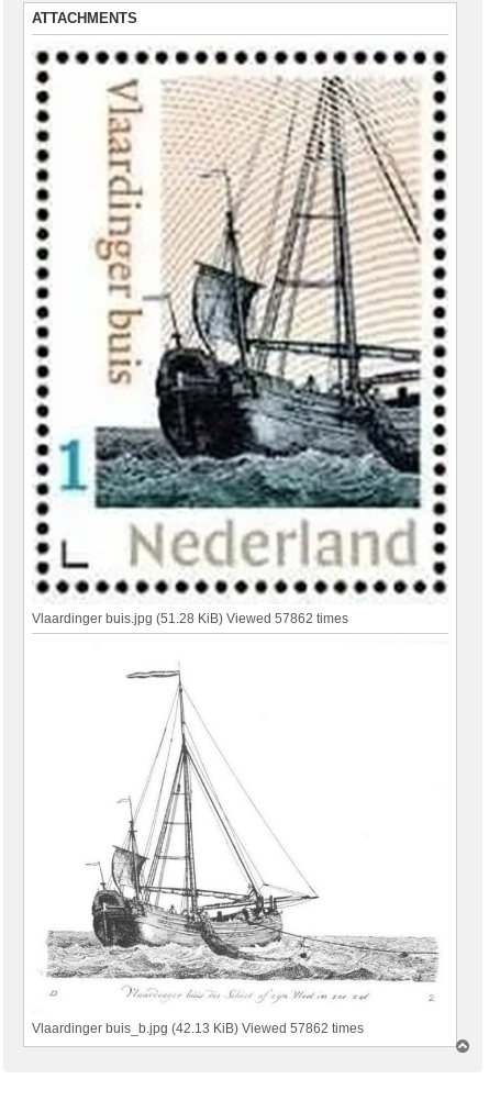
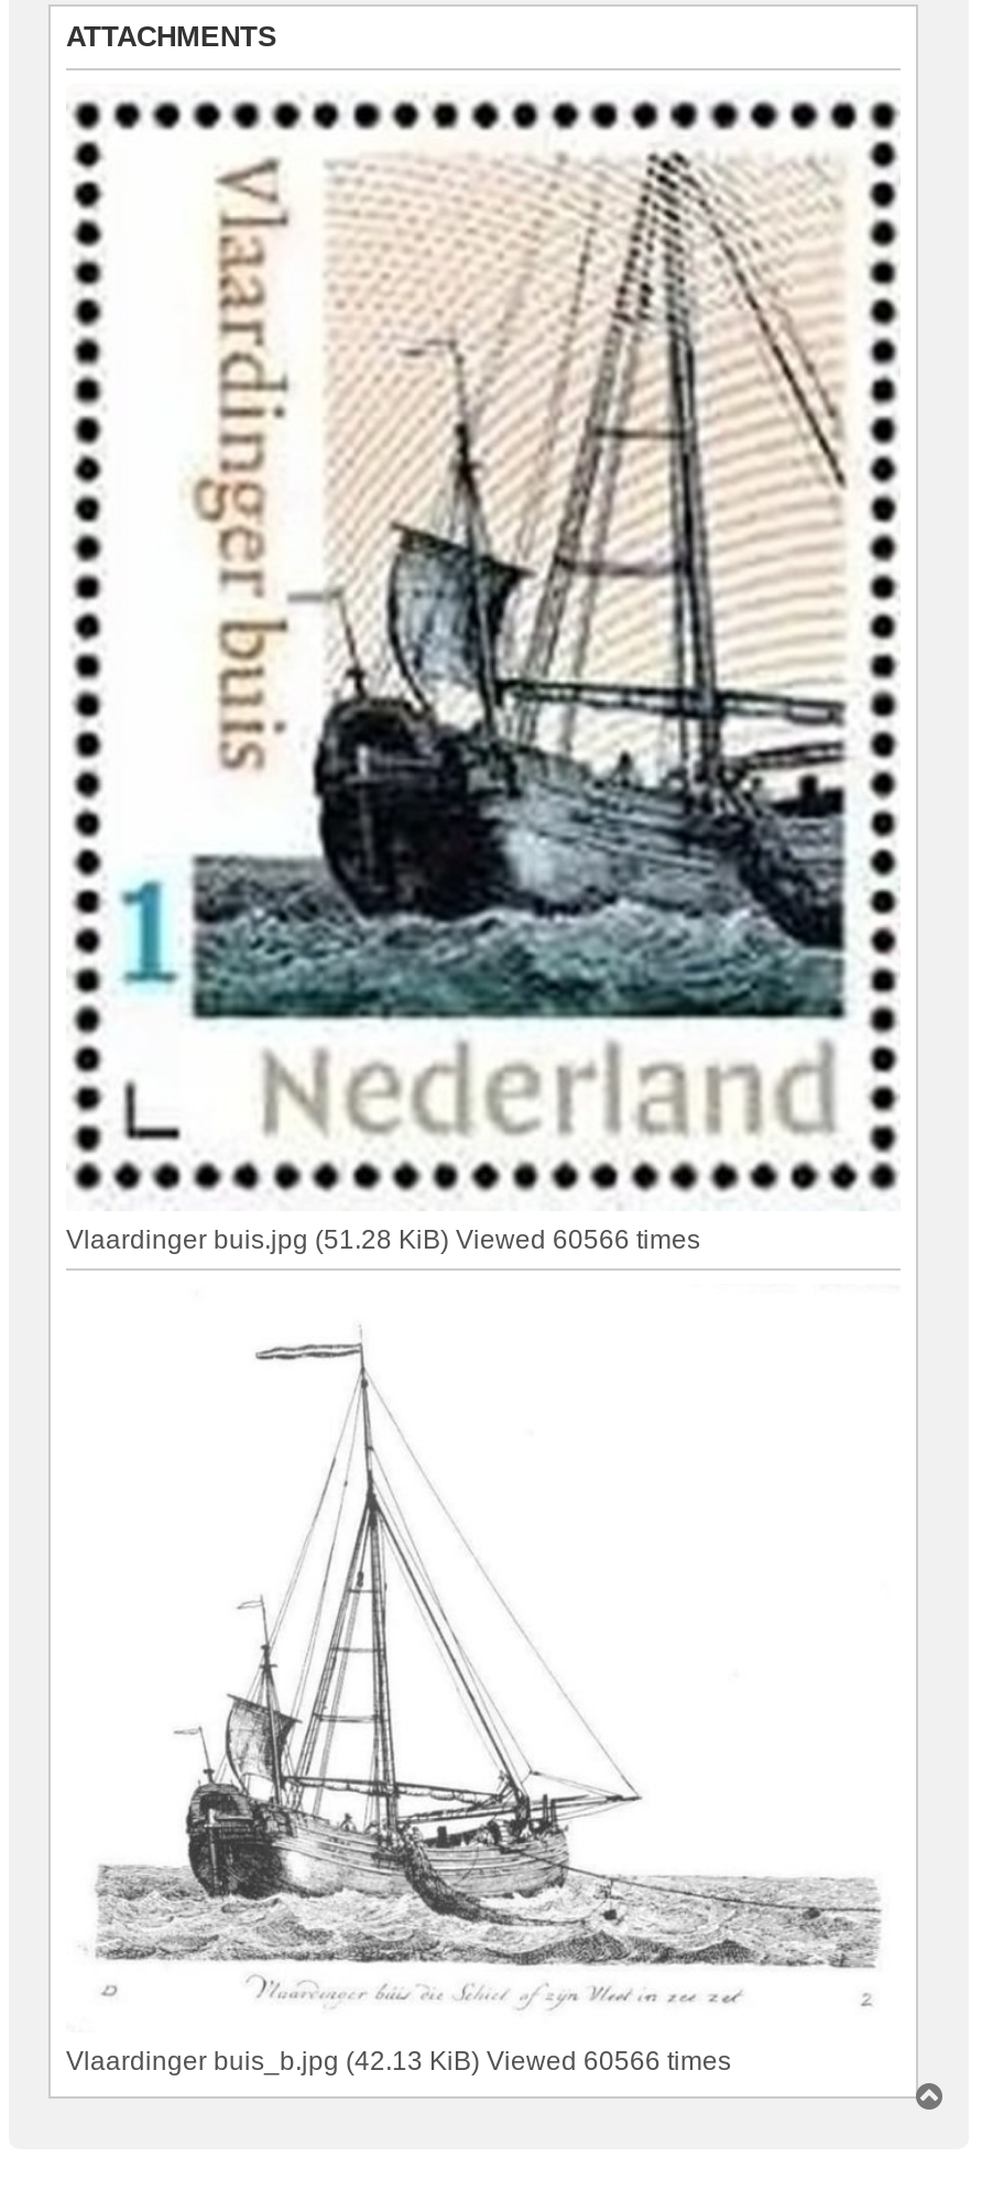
- Vlaardinger buis.jpg (51.28 KiB) Viewed 57862 times
+ Vlaardinger buis.jpg (51.28 KiB) Viewed 60566 times

- Vlaardinger buis_b.jpg (42.13 KiB) Viewed 57862 times
+ Vlaardinger buis_b.jpg (42.13 KiB) Viewed 60566 times
